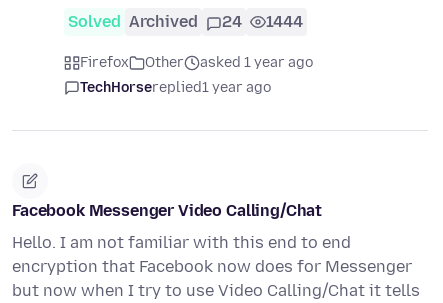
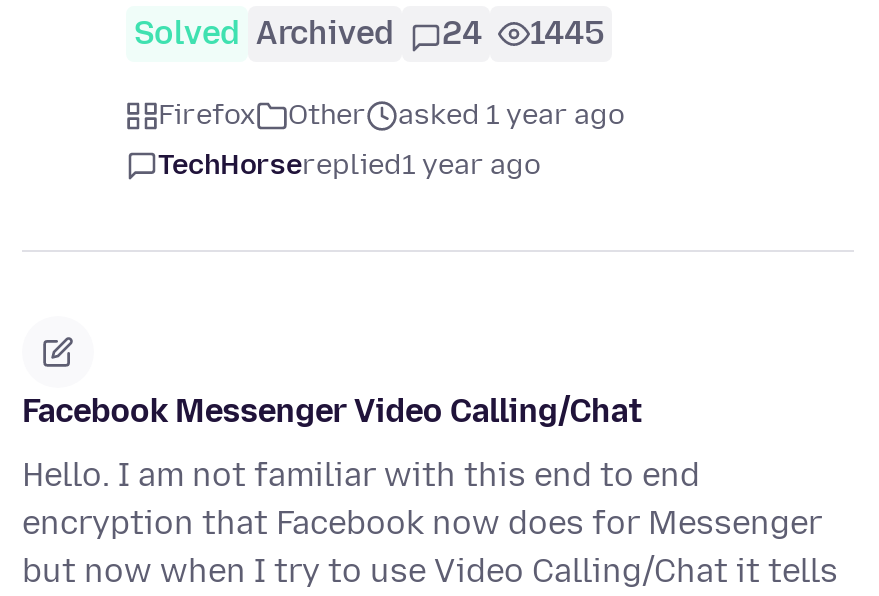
- Solved Archived 24 1444
+ Solved Archived 24 1445
